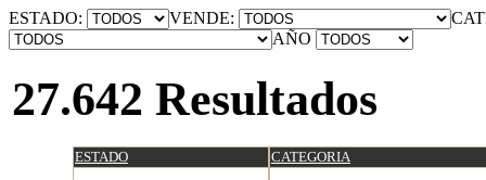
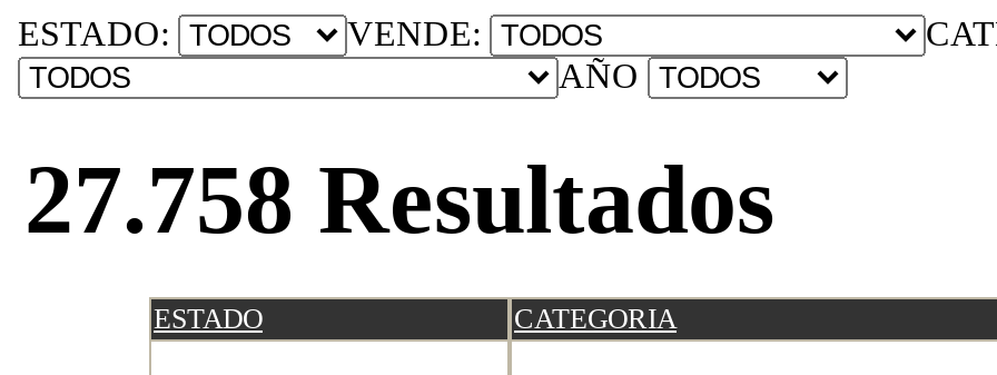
- 27.642 Resultados
+ 27.758 Resultados
